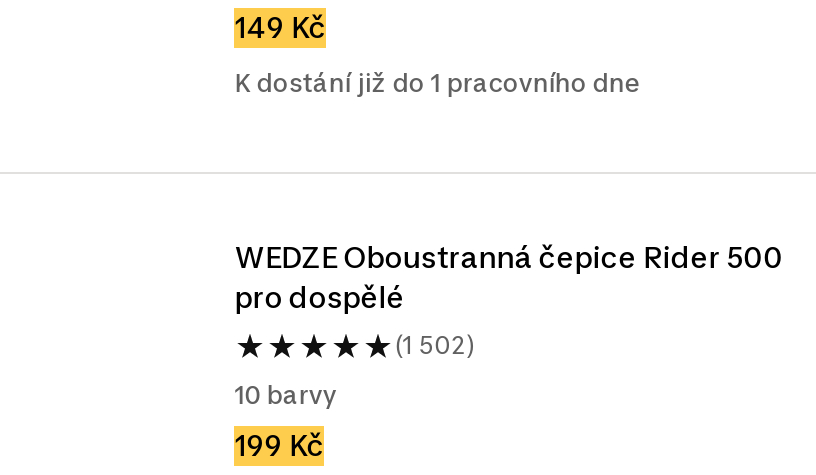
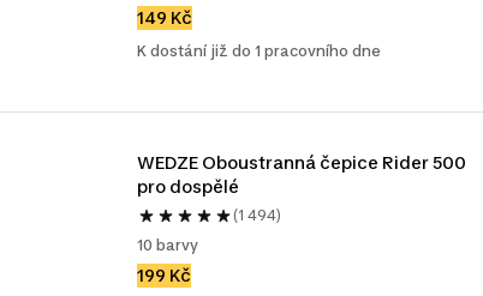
- (1 502)
+ (1 494)
